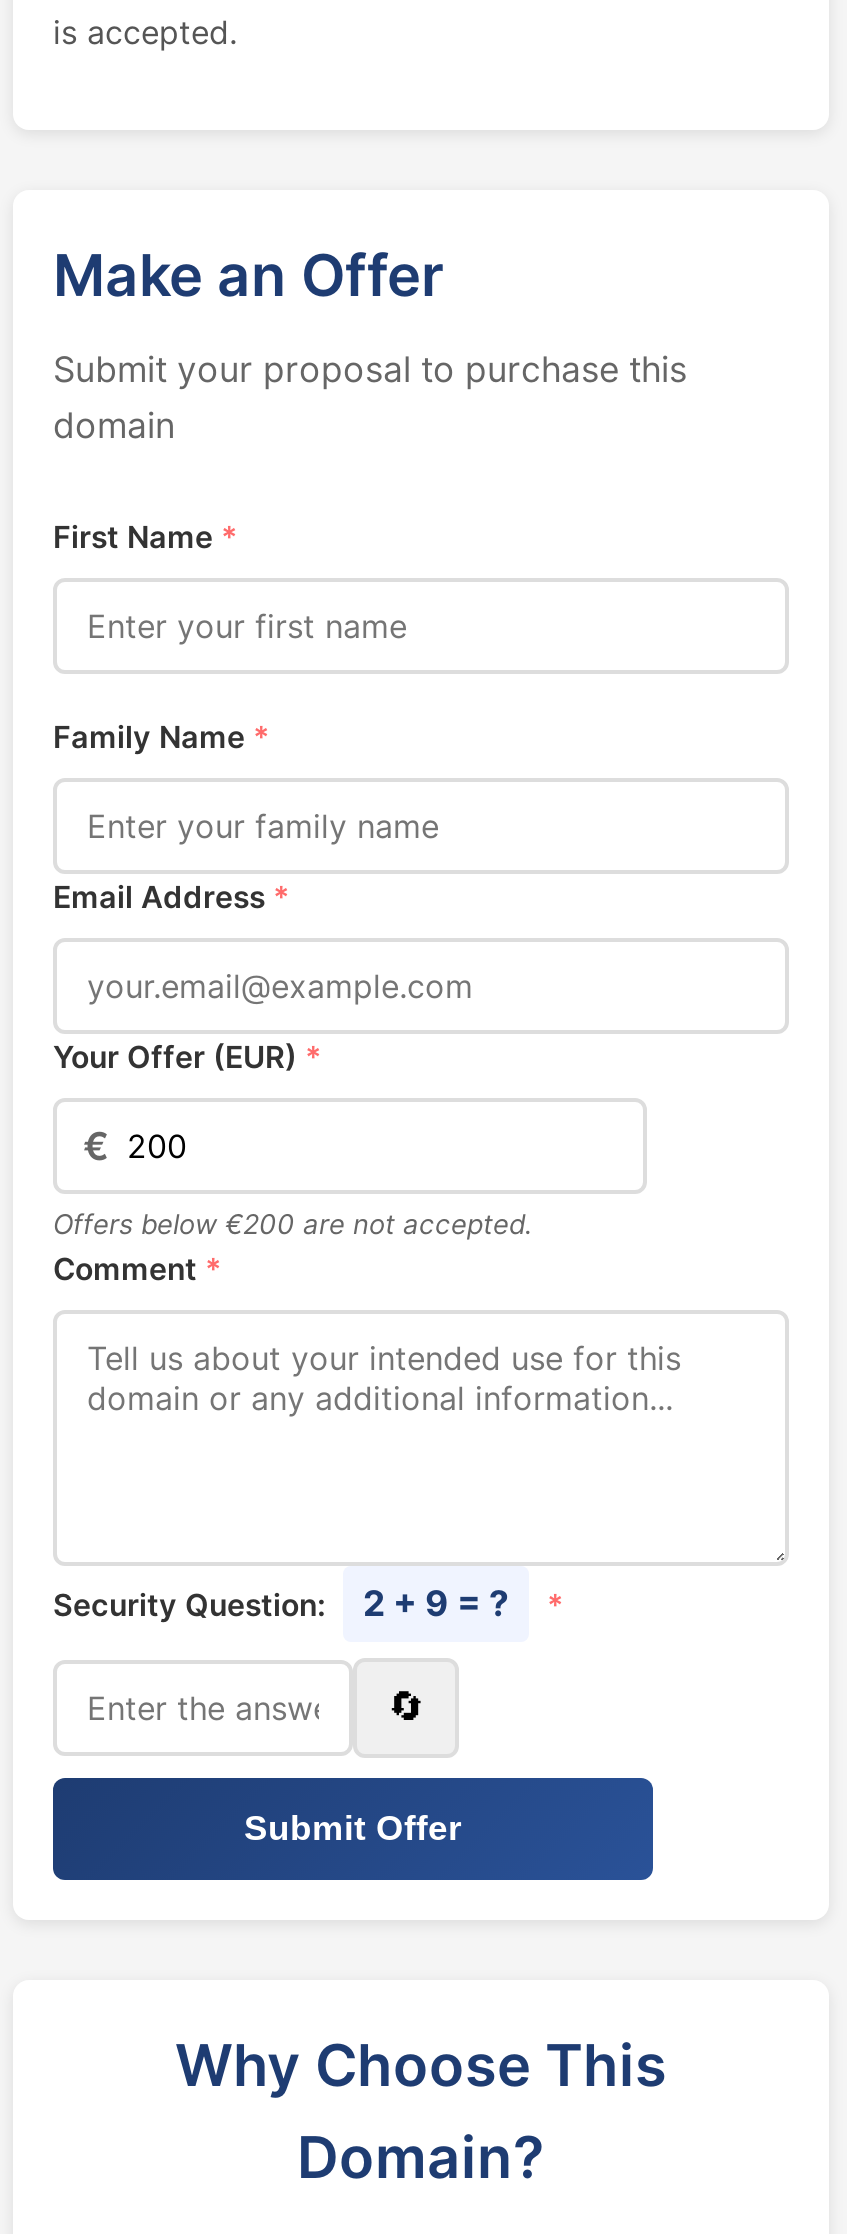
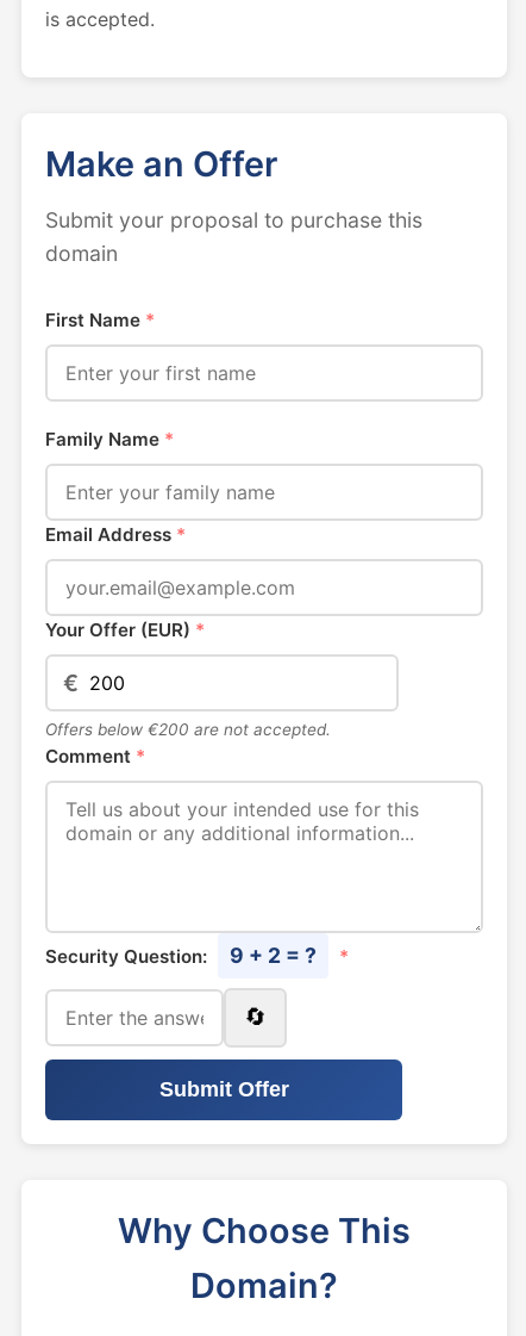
- 2 + 9 = ?
+ 9 + 2 = ?
